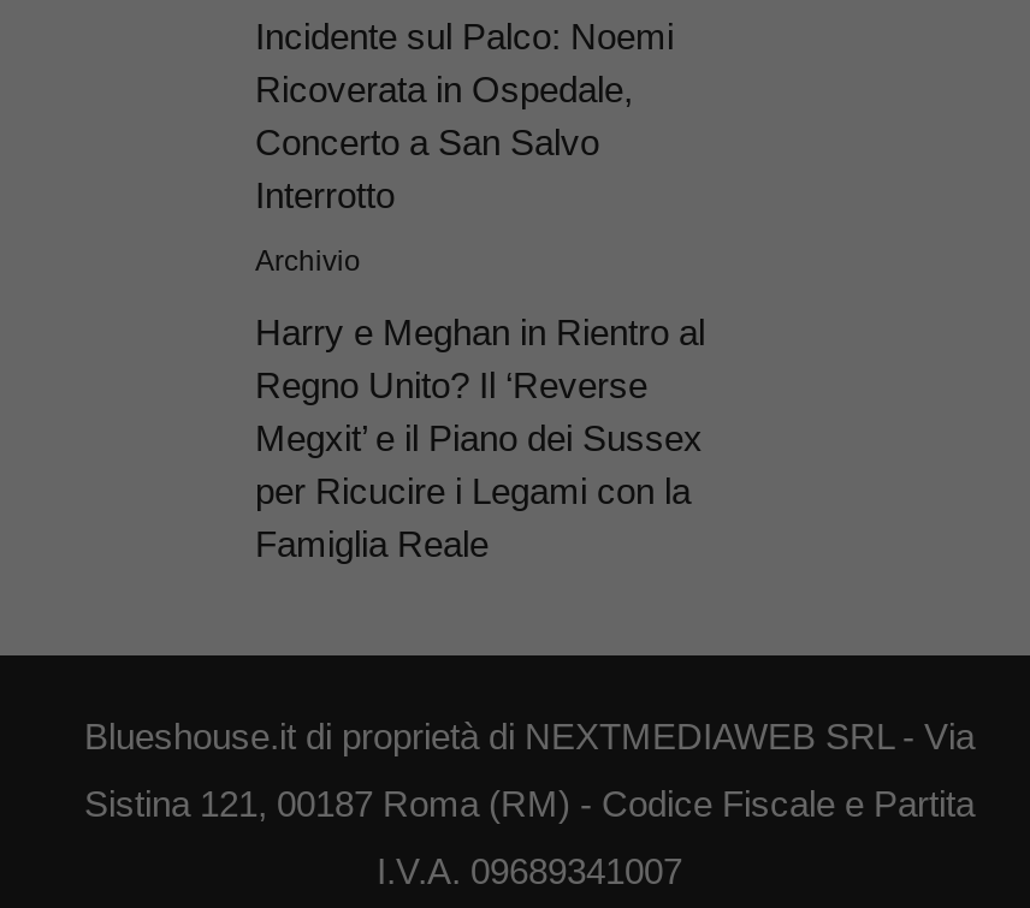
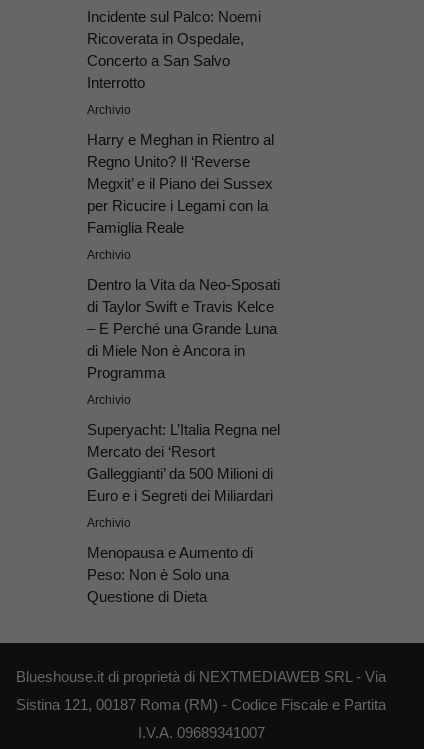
+ Archivio
+ Dentro la Vita da Neo-Sposati
+ di Taylor Swift e Travis Kelce
+ – E Perché una Grande Luna
+ di Miele Non è Ancora in
+ Programma
+ Archivio
+ Superyacht: L’Italia Regna nel
+ Mercato dei ‘Resort
+ Galleggianti’ da 500 Milioni di
+ Euro e i Segreti dei Miliardari
+ Archivio
+ Menopausa e Aumento di
+ Peso: Non è Solo una
+ Questione di Dieta
